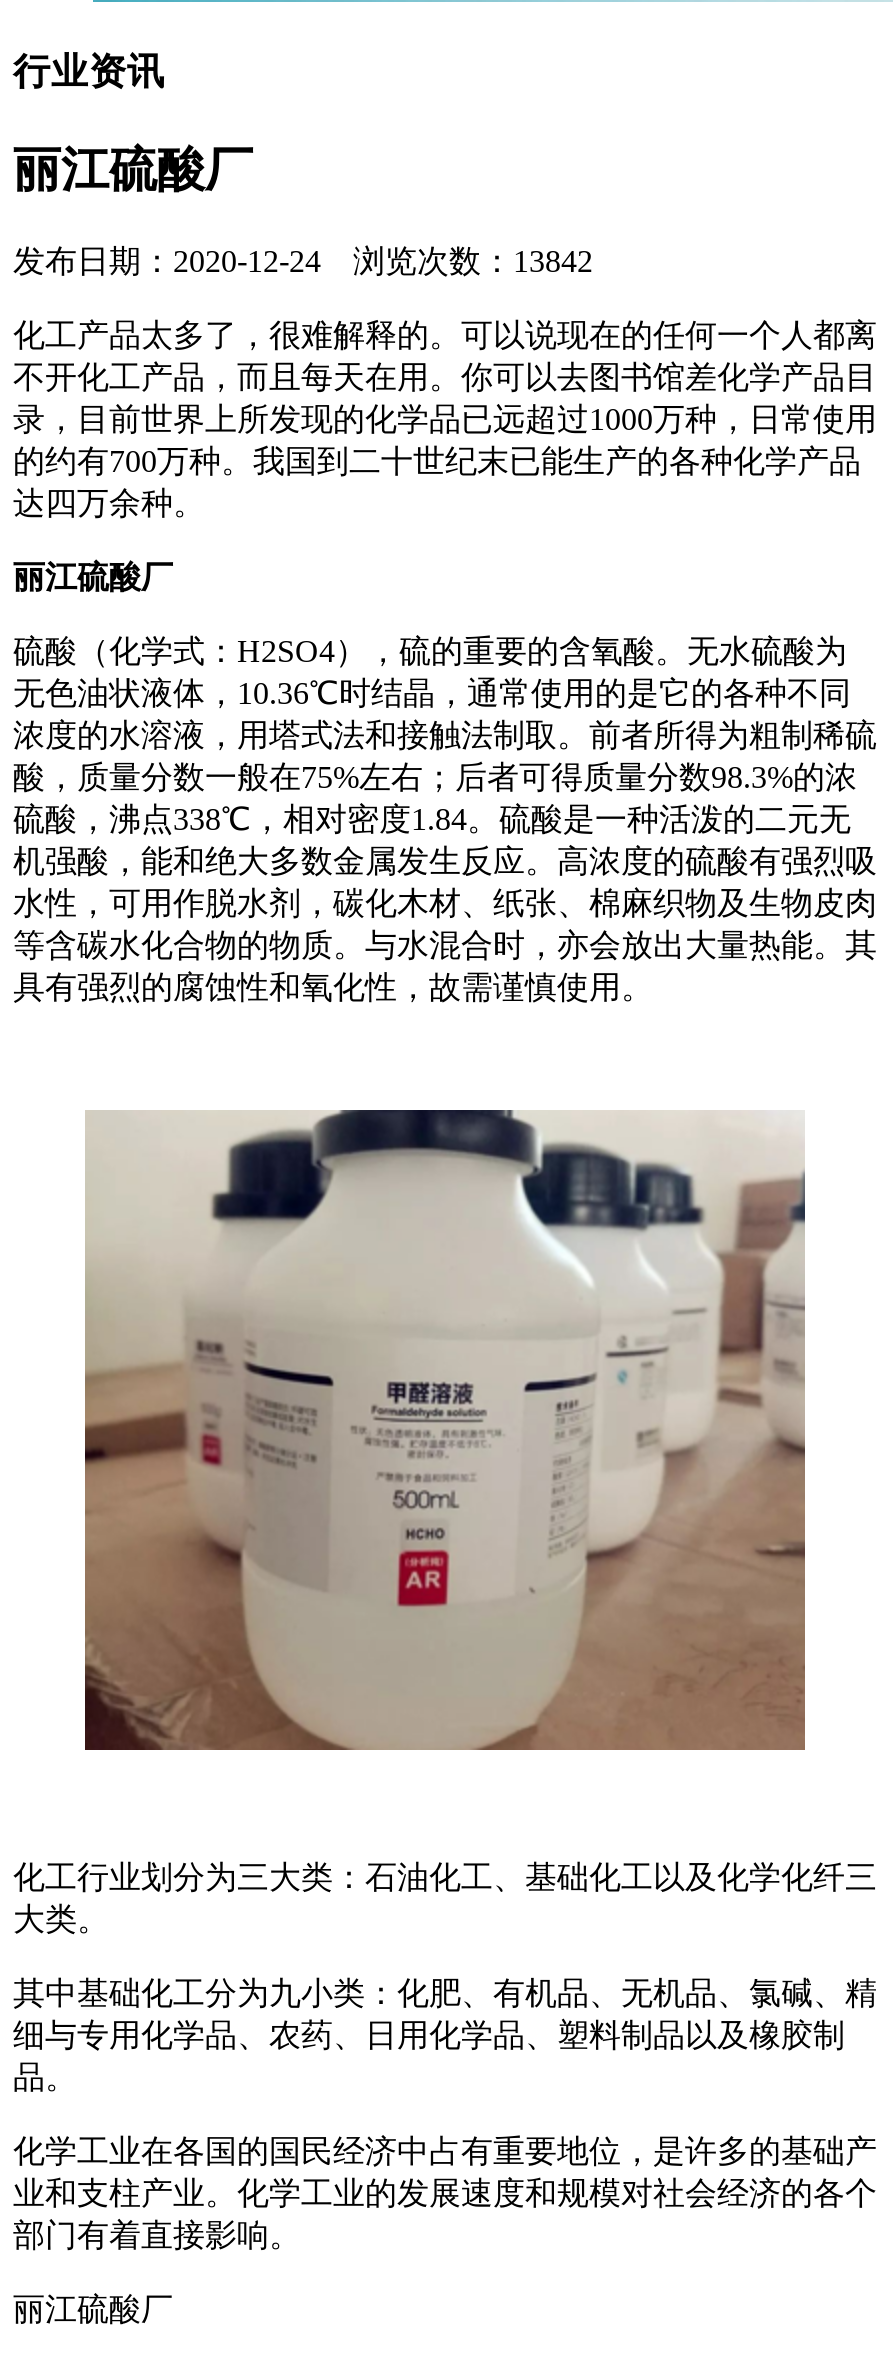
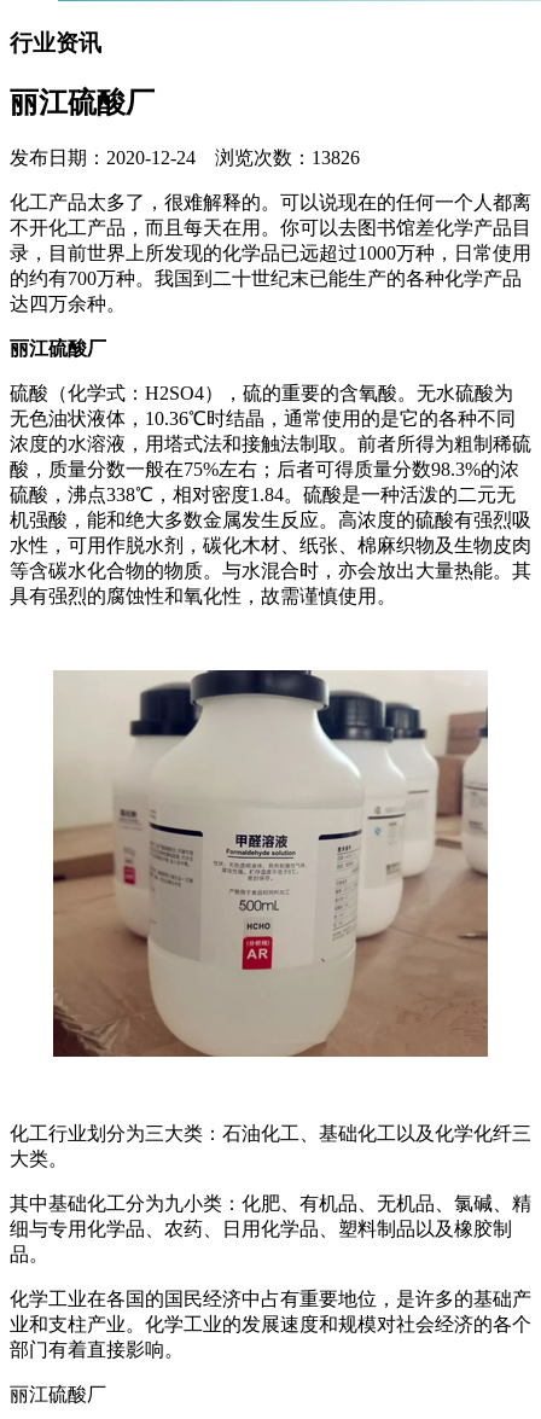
- 发布日期：2020-12-24 浏览次数：13842
+ 发布日期：2020-12-24 浏览次数：13826
